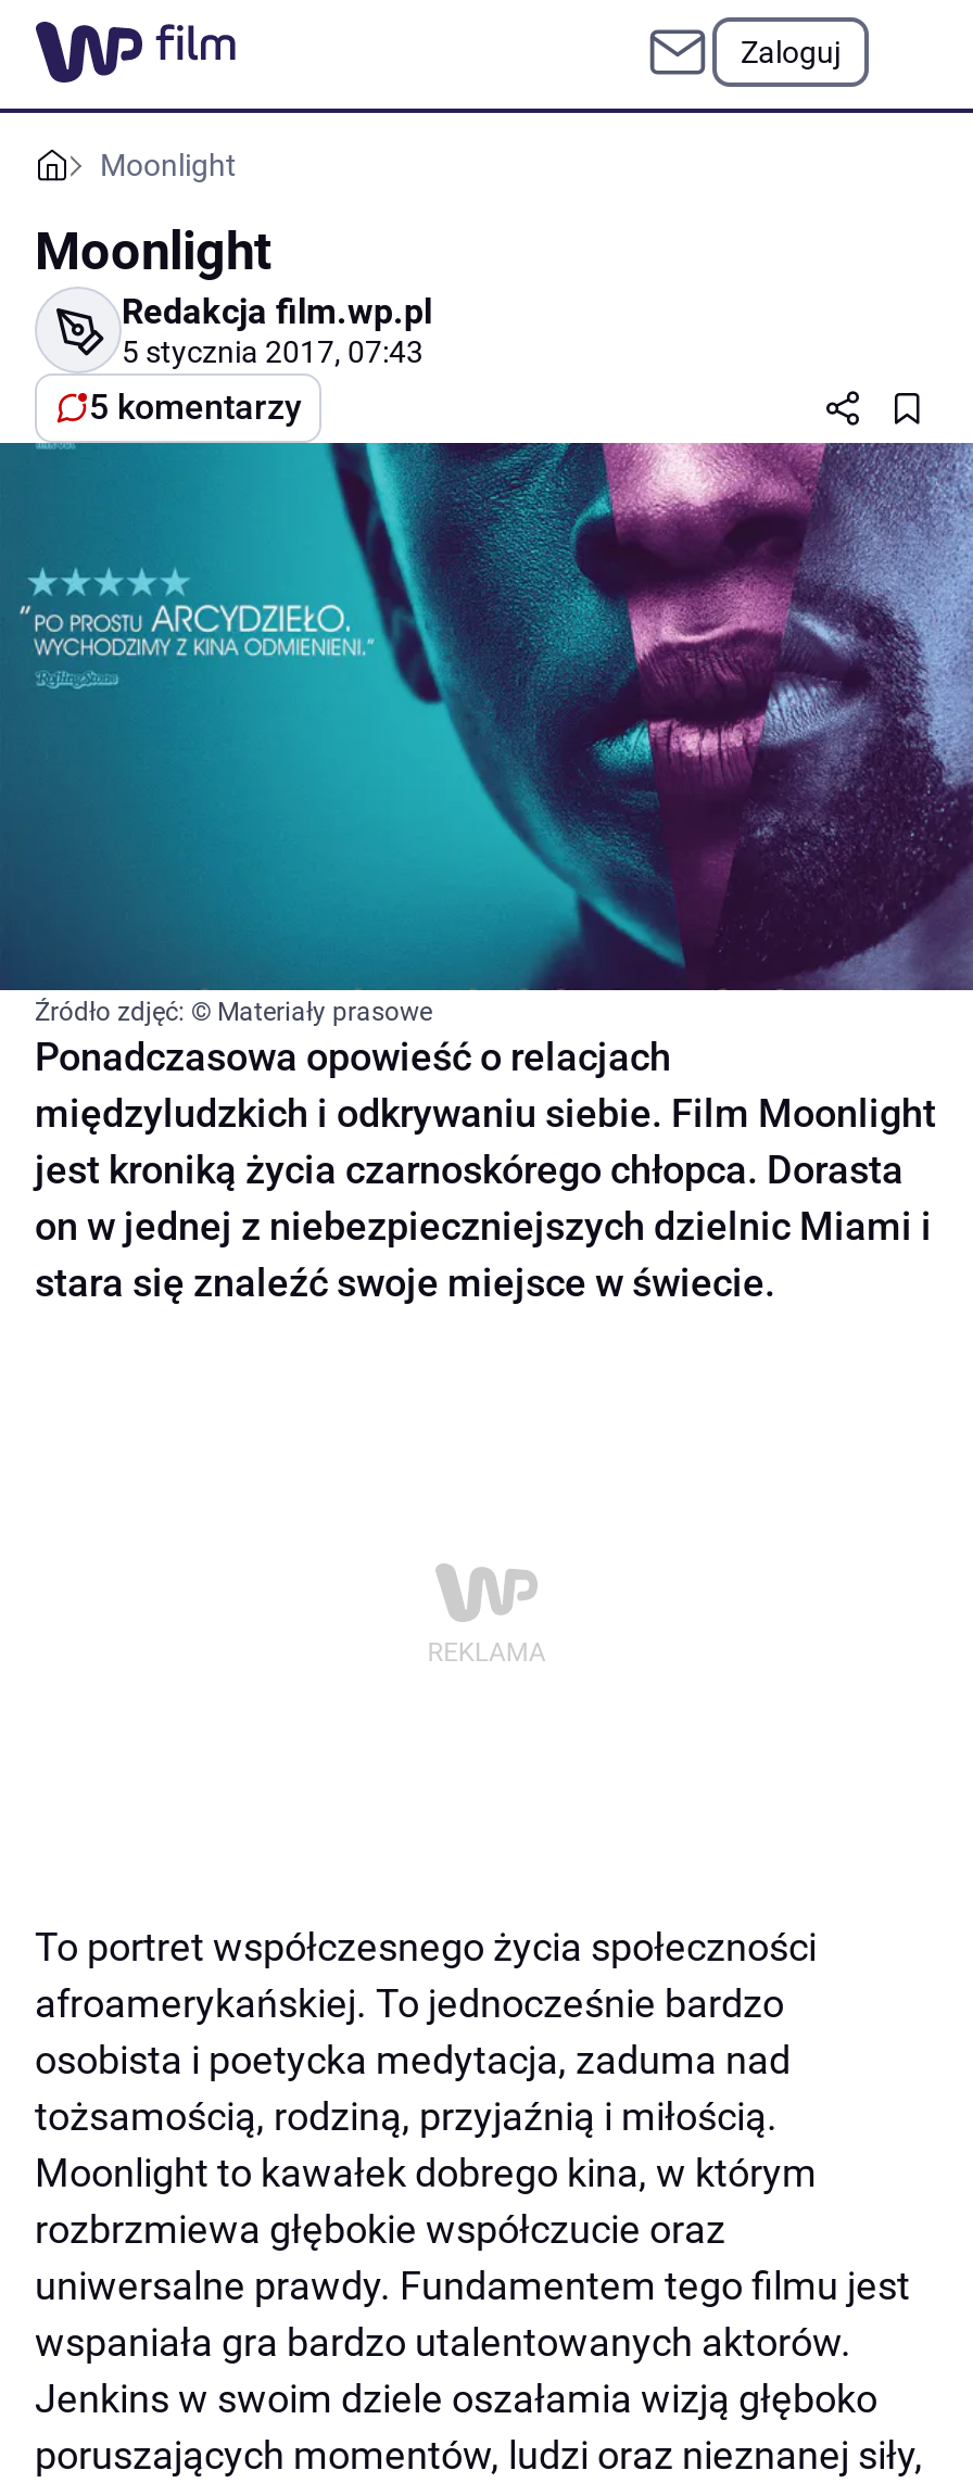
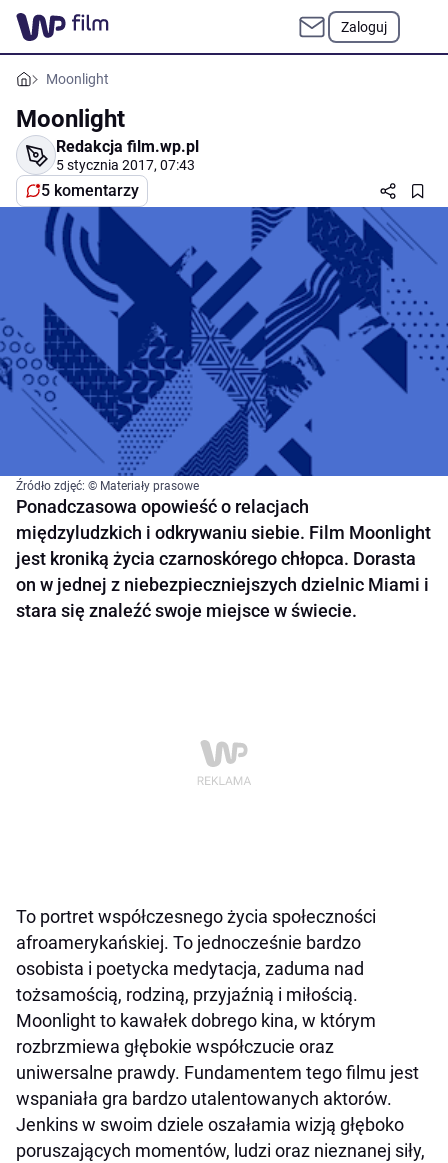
- [image]
+ [image]
